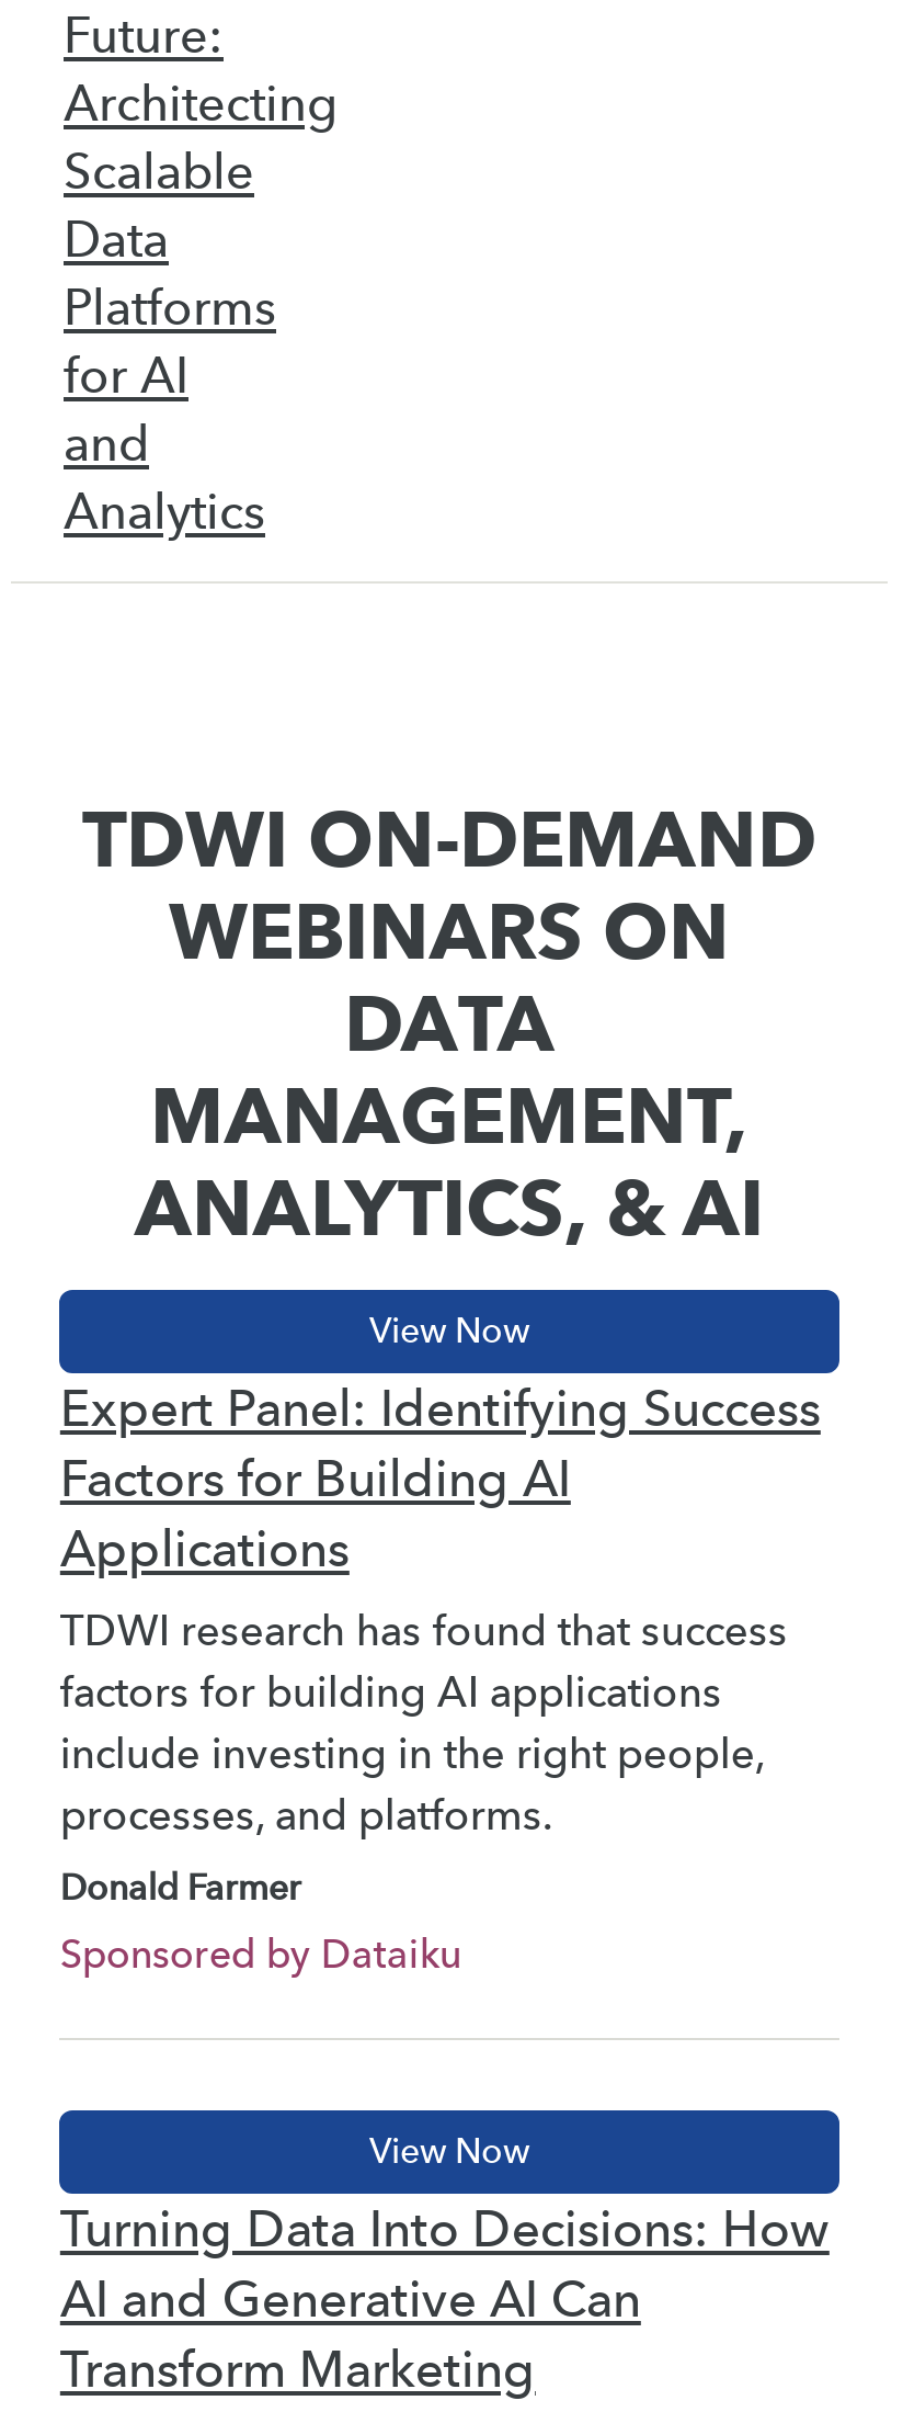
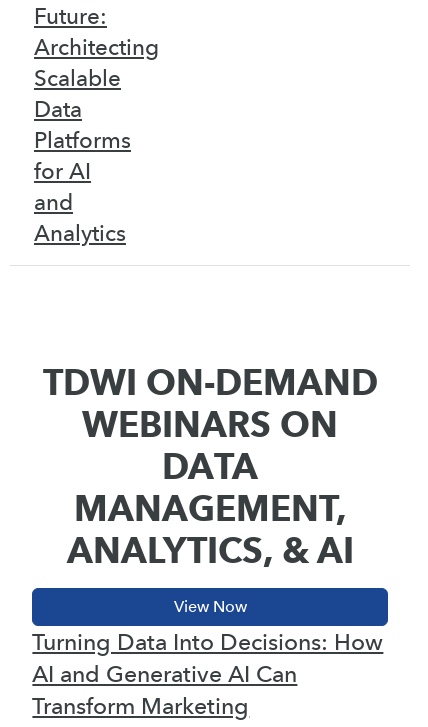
- Expert Panel: Identifying Success
- Factors for Building AI
- Applications
- TDWI research has found that success
- factors for building AI applications
- include investing in the right people,
- processes, and platforms.
- Donald Farmer
- Sponsored by Dataiku
